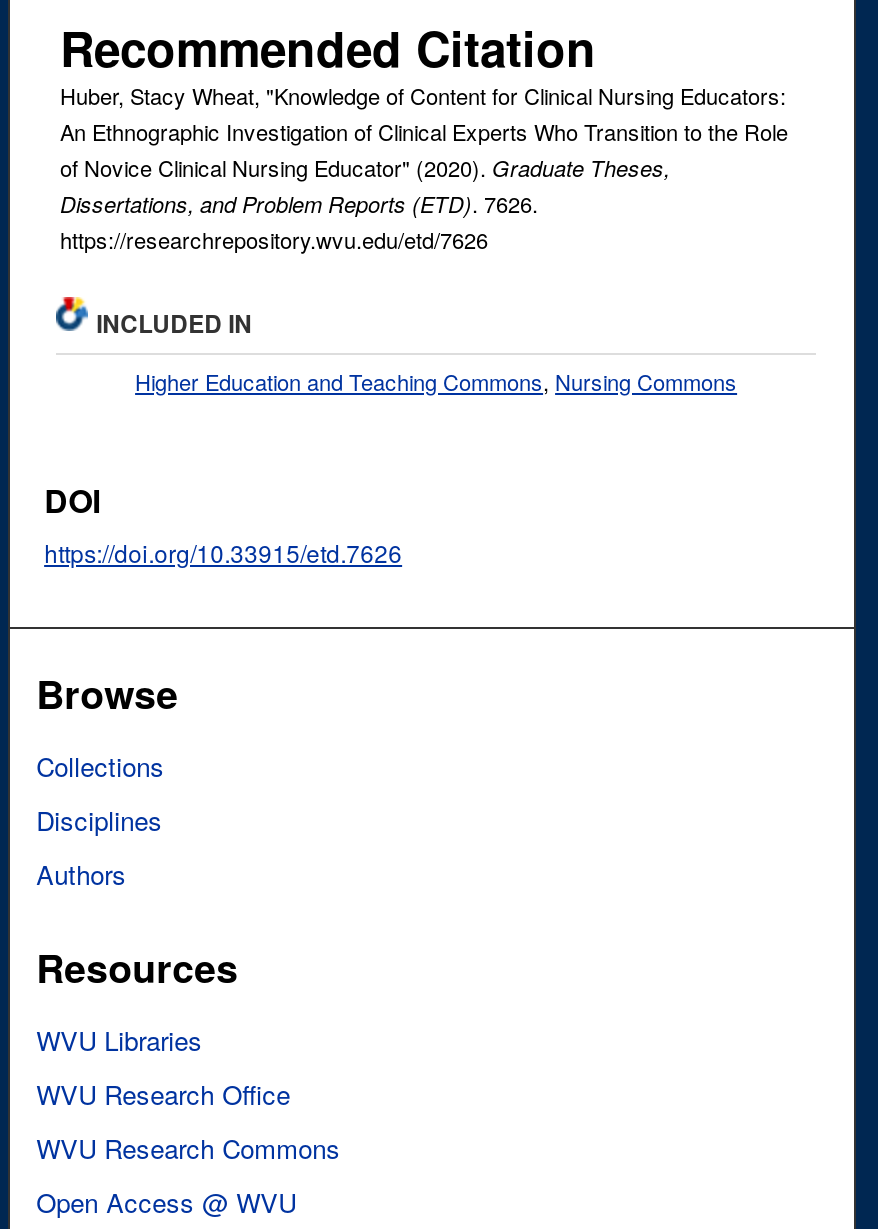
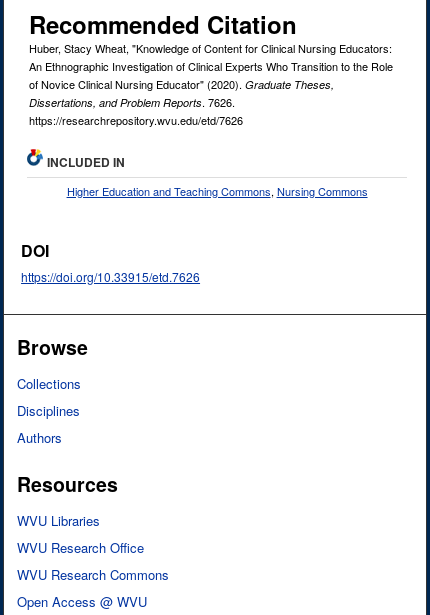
- Dissertations, and Problem Reports (ETD). 7626.
+ Dissertations, and Problem Reports. 7626.
